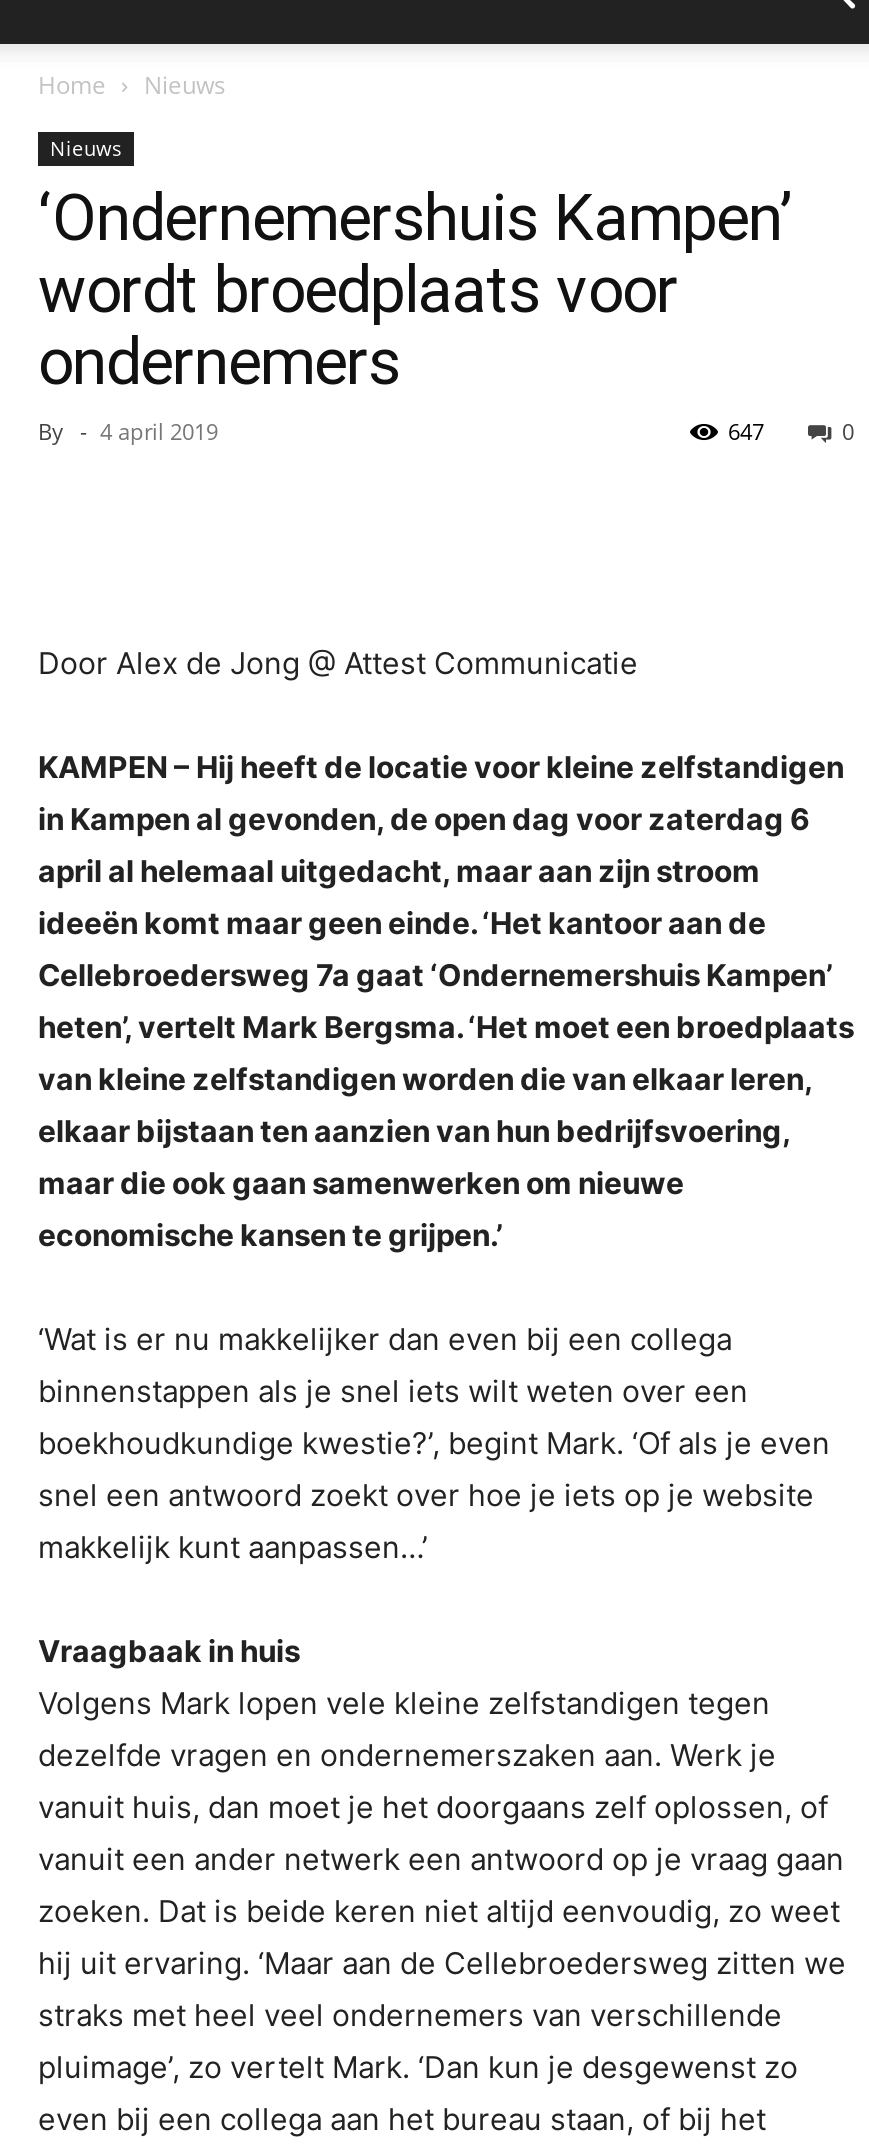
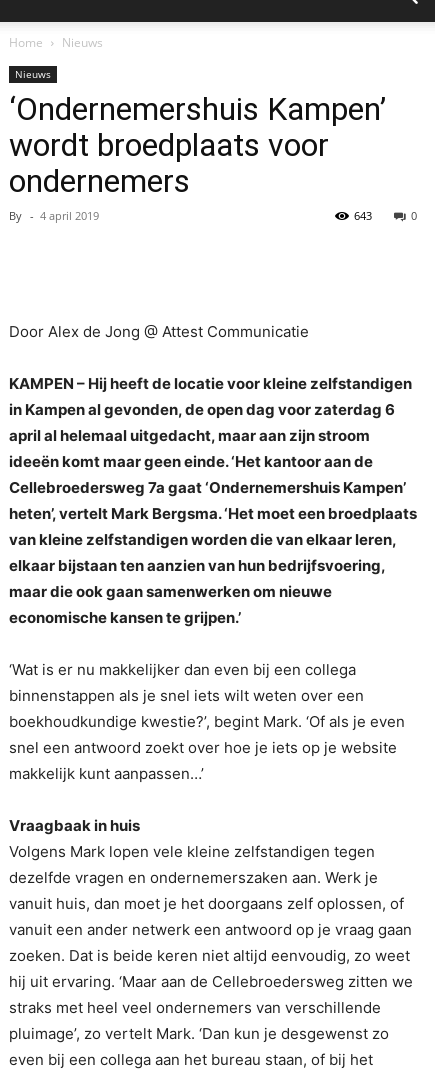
- 647
+ 643
